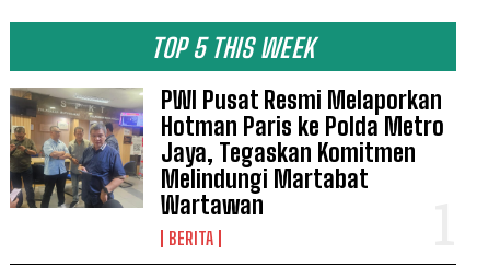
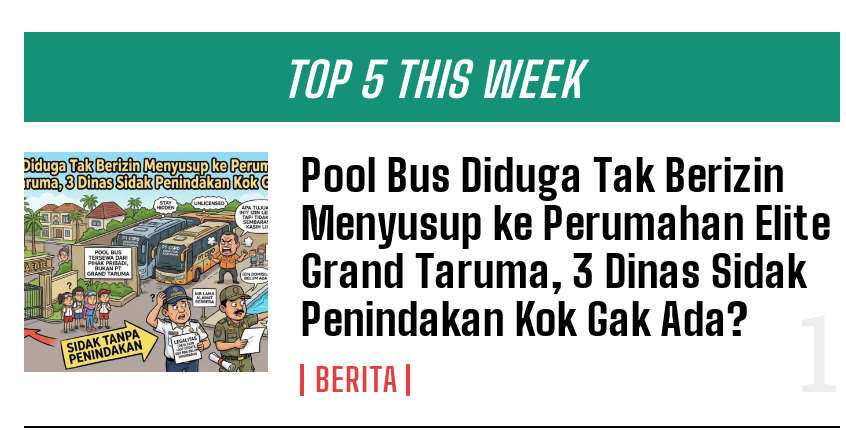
- [image]
- PWI Pusat Resmi Melaporkan
- Hotman Paris ke Polda Metro
- Jaya, Tegaskan Komitmen
- Melindungi Martabat
- Wartawan
+ [image]
+ Pool Bus Diduga Tak Berizin
+ Menyusup ke Perumahan Elite
+ Grand Taruma, 3 Dinas Sidak
+ Penindakan Kok Gak Ada?
